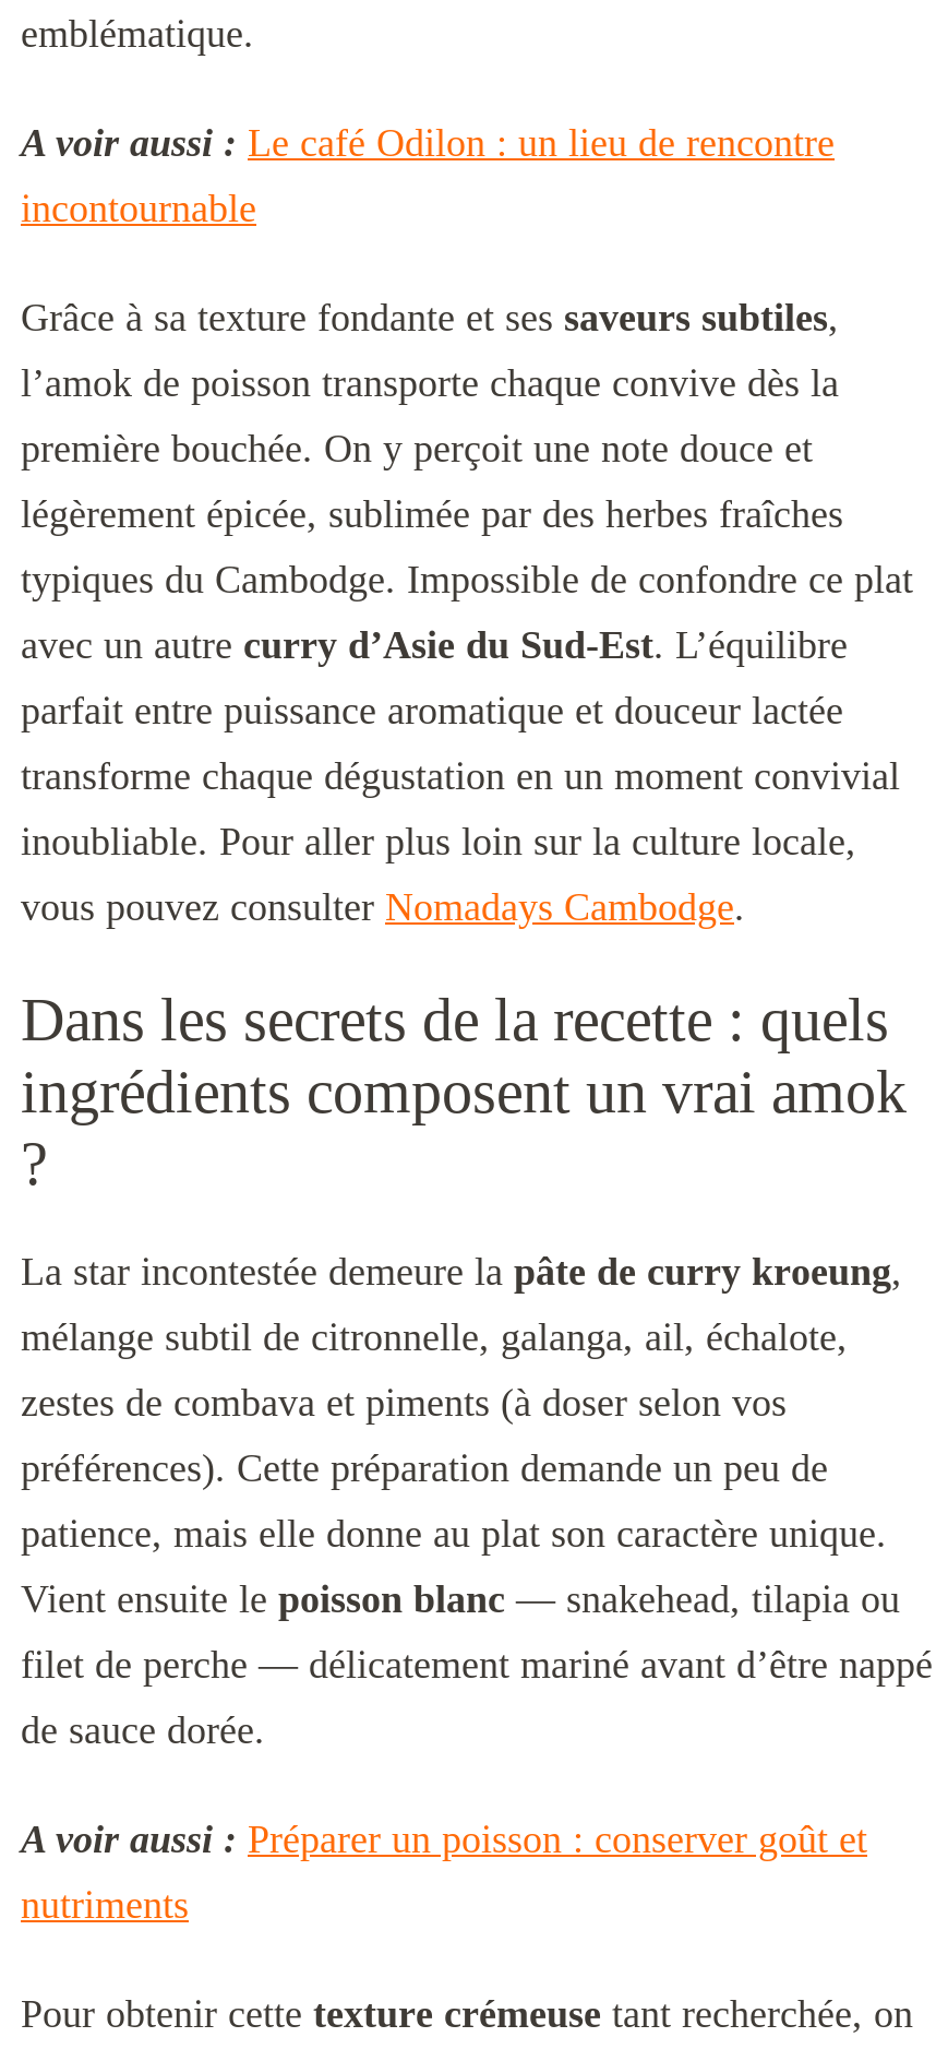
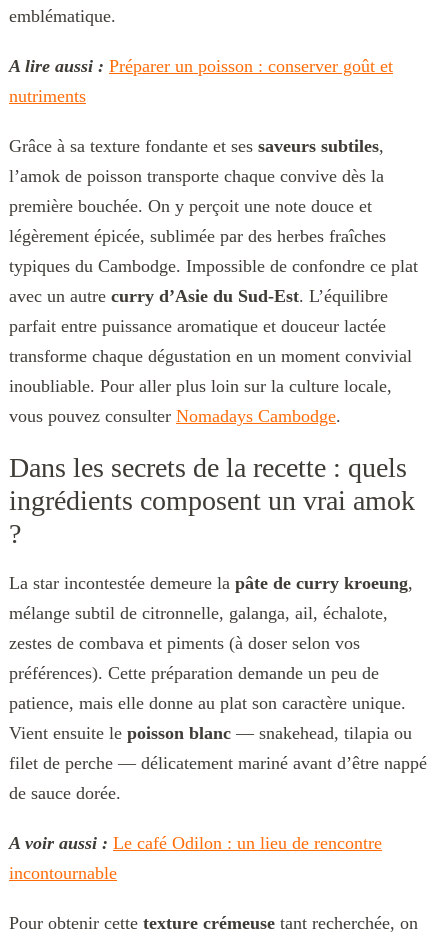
+ A lire aussi : Préparer un poisson : conserver goût et

moved down: A voir aussi : Le café Odilon : un lieu de rencontre

moved down: incontournable

- A voir aussi : Préparer un poisson : conserver goût et

moved up: nutriments
